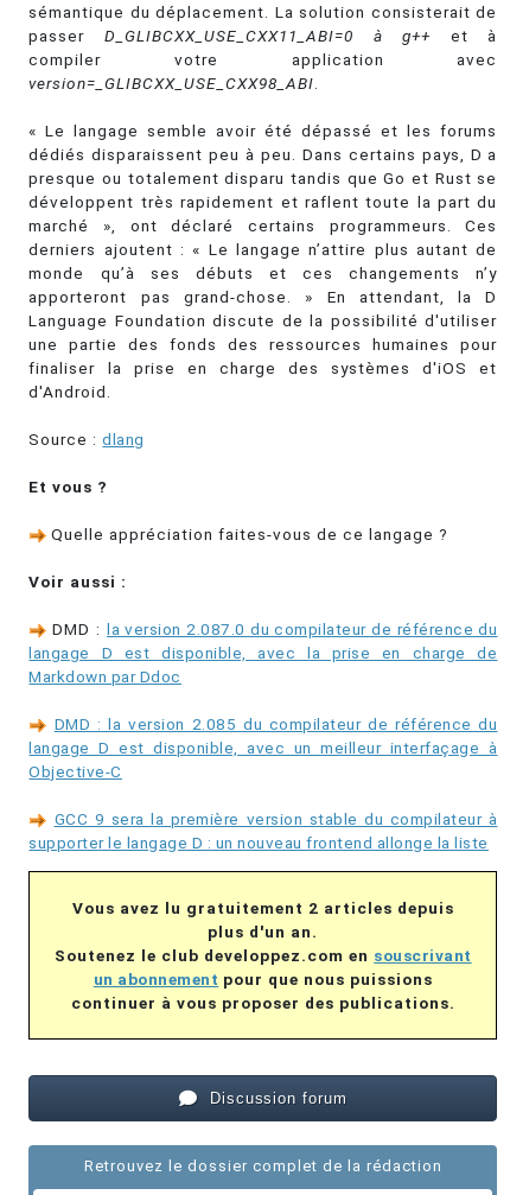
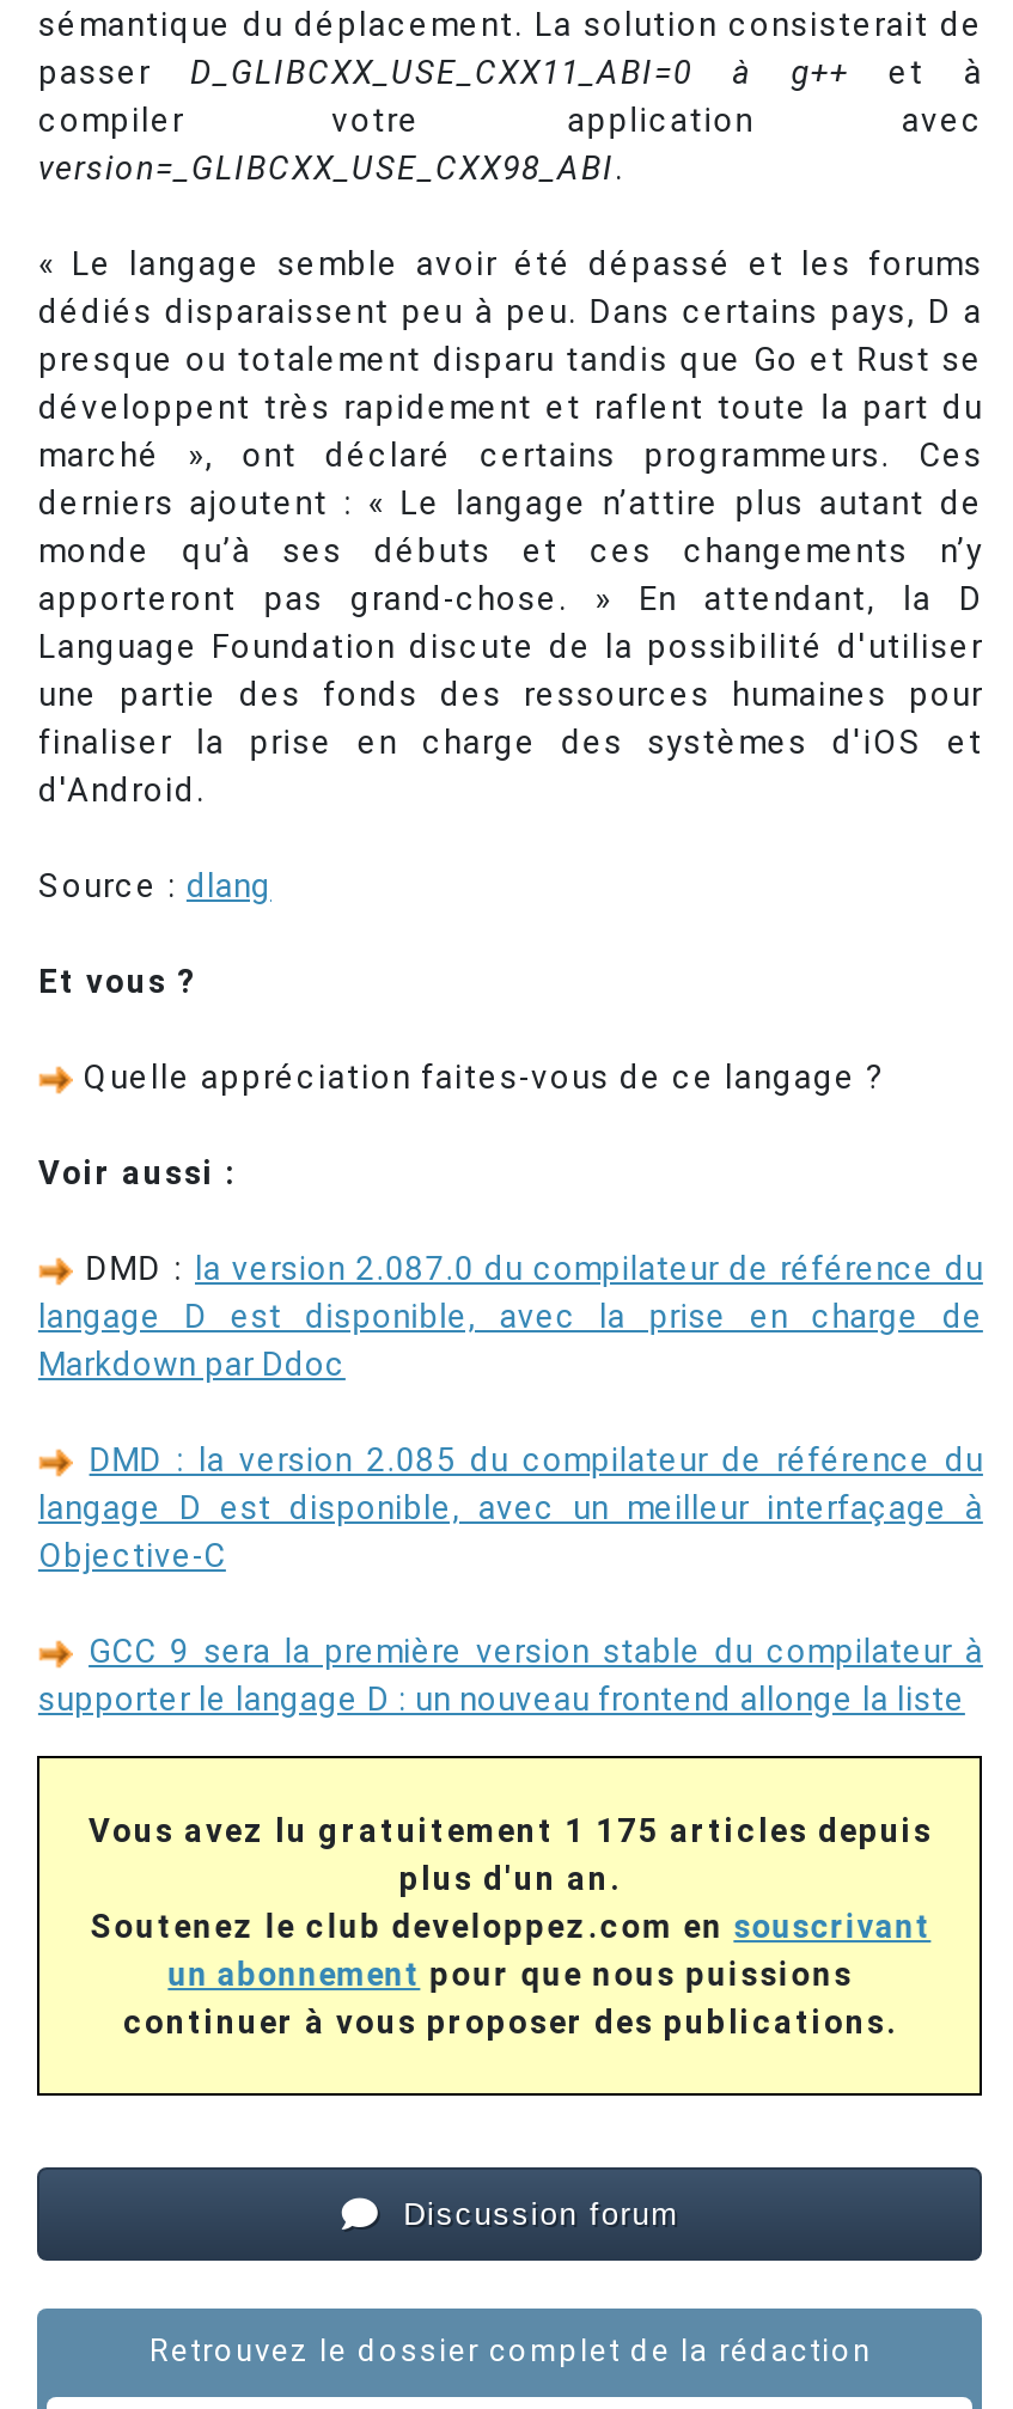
- Vous avez lu gratuitement 2 articles depuis
+ Vous avez lu gratuitement 1 175 articles depuis
